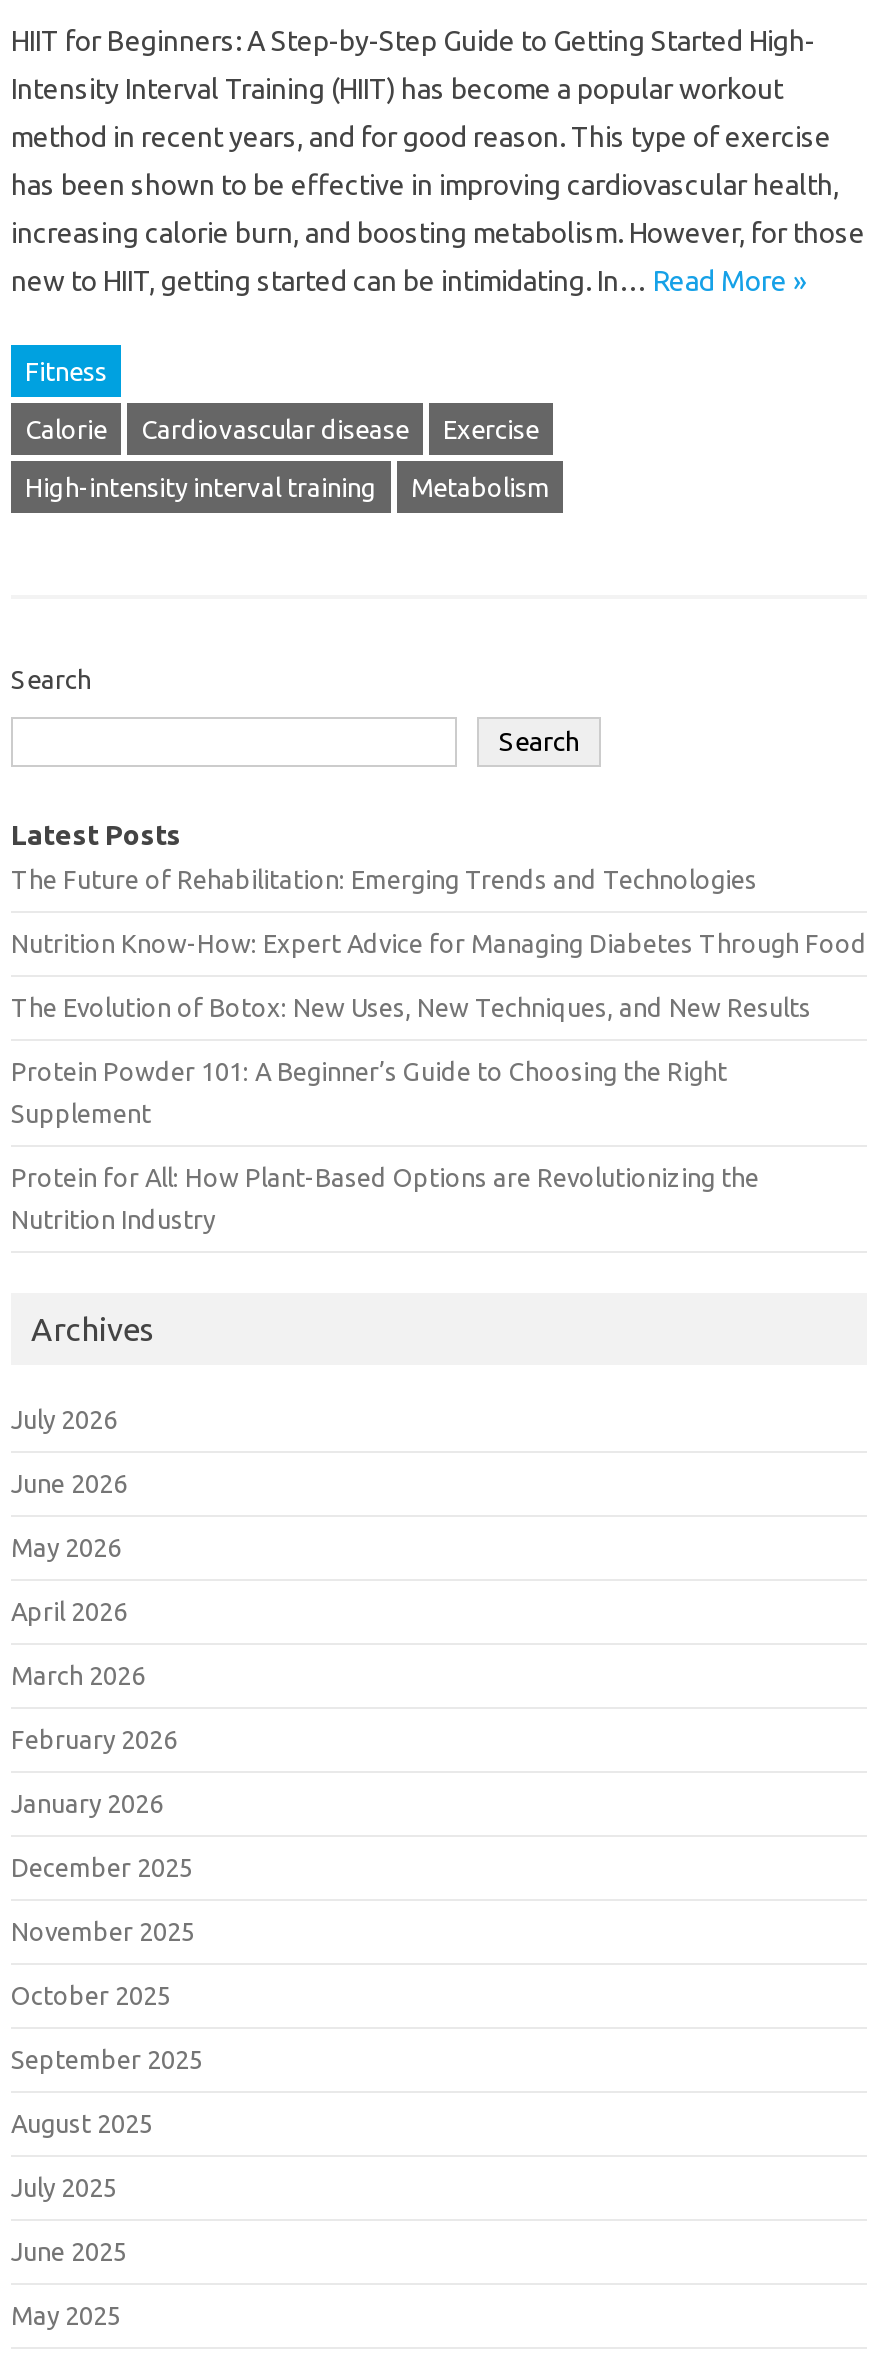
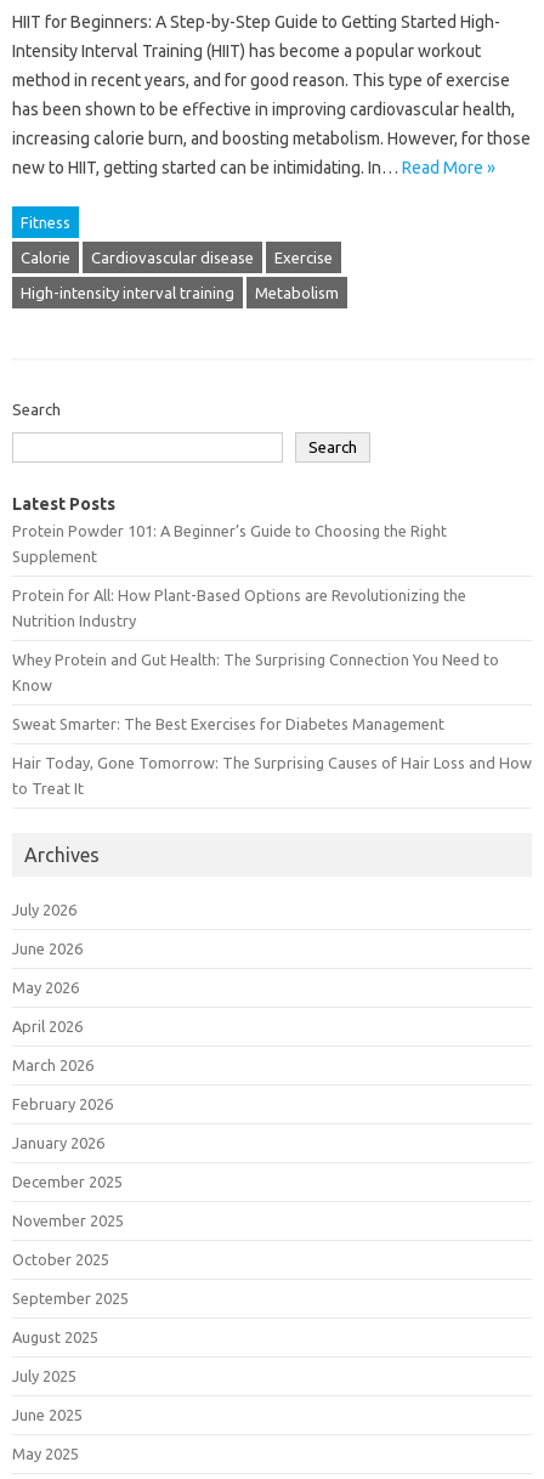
- The Future of Rehabilitation: Emerging Trends and Technologies
- Nutrition Know-How: Expert Advice for Managing Diabetes Through Food
- The Evolution of Botox: New Uses, New Techniques, and New Results

moved up: Protein Powder 101: A Beginner’s Guide to Choosing the Right | Supplement | Protein for All: How Plant-Based Options are Revolutionizing the | Nutrition Industry

+ Whey Protein and Gut Health: The Surprising Connection You Need to
+ Know
+ Sweat Smarter: The Best Exercises for Diabetes Management
+ Hair Today, Gone Tomorrow: The Surprising Causes of Hair Loss and How
+ to Treat It
